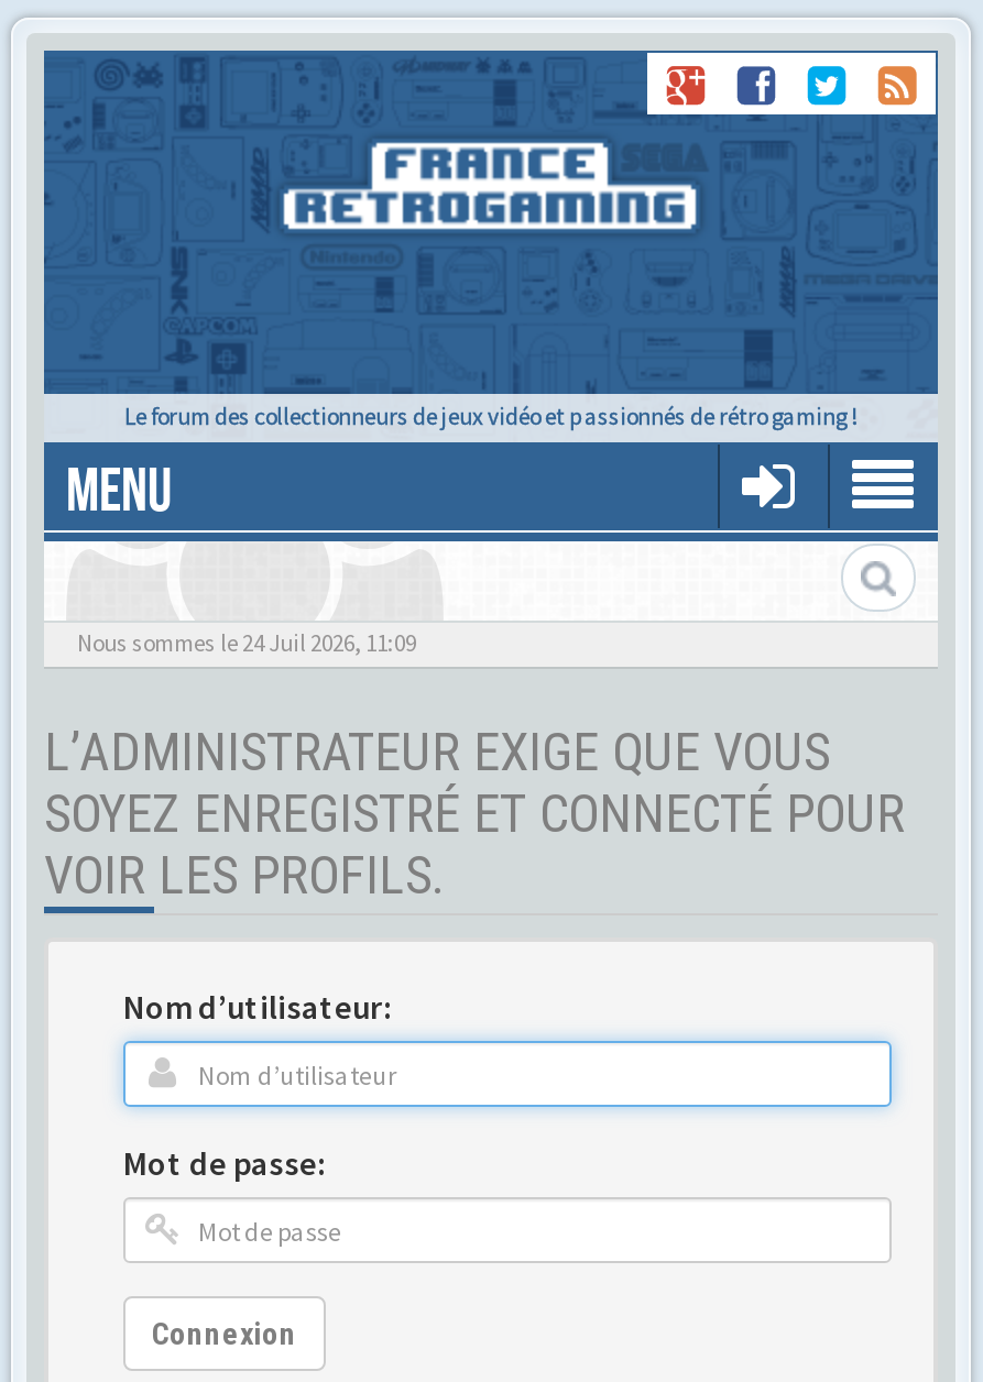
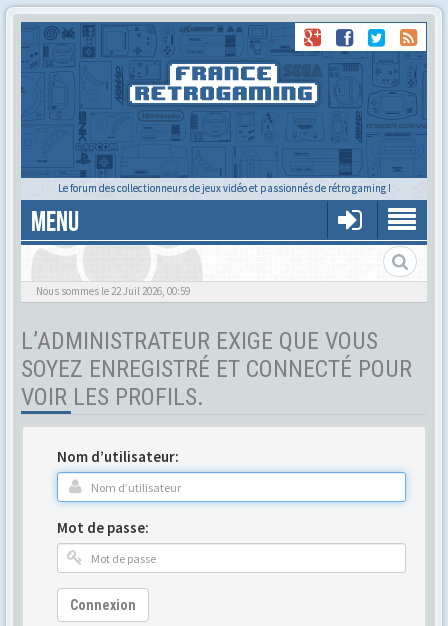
- Nous sommes le 24 Juil 2026, 11:09
+ Nous sommes le 22 Juil 2026, 00:59
